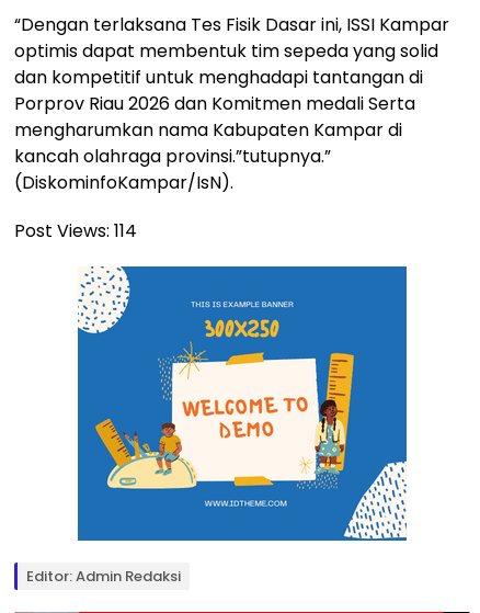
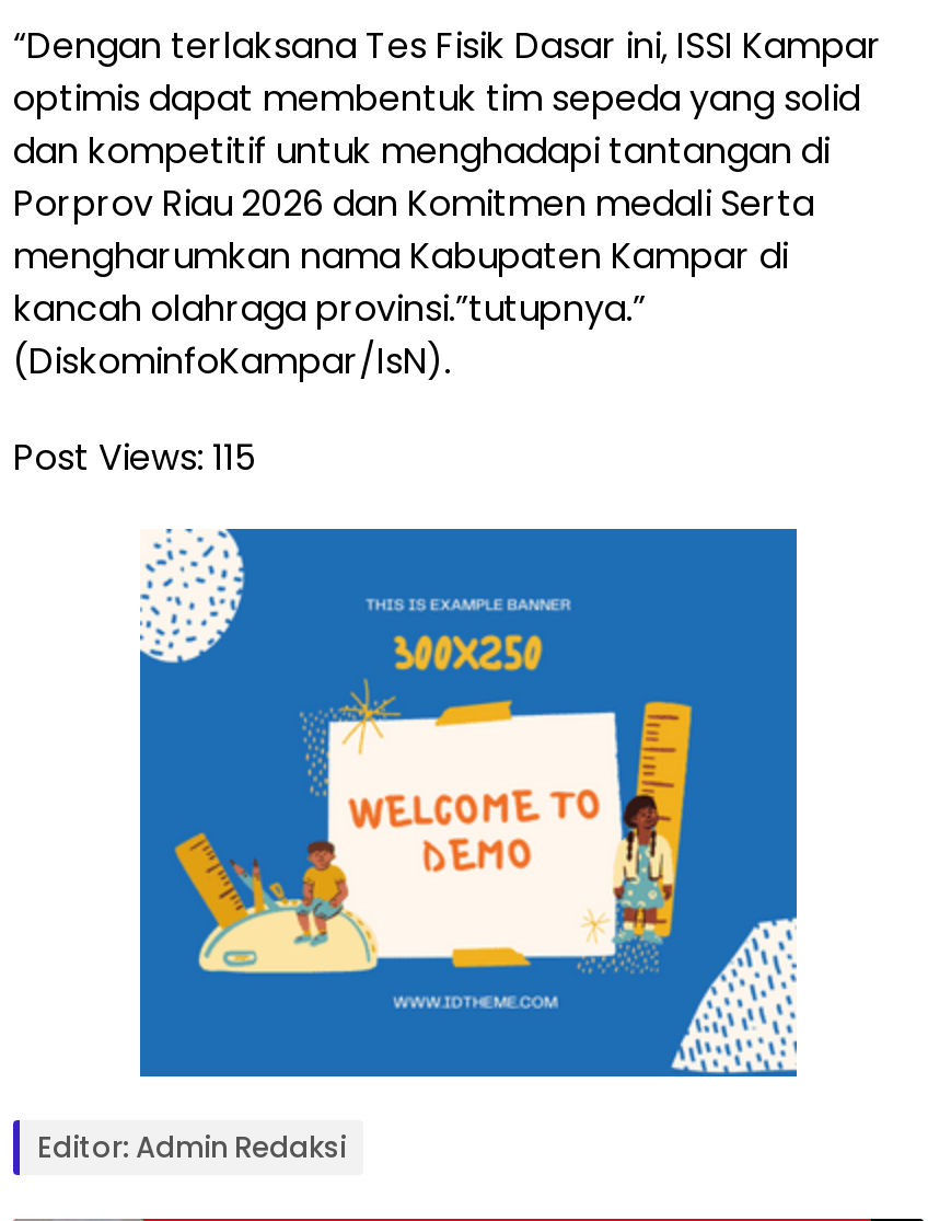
- Post Views: 114
+ Post Views: 115
